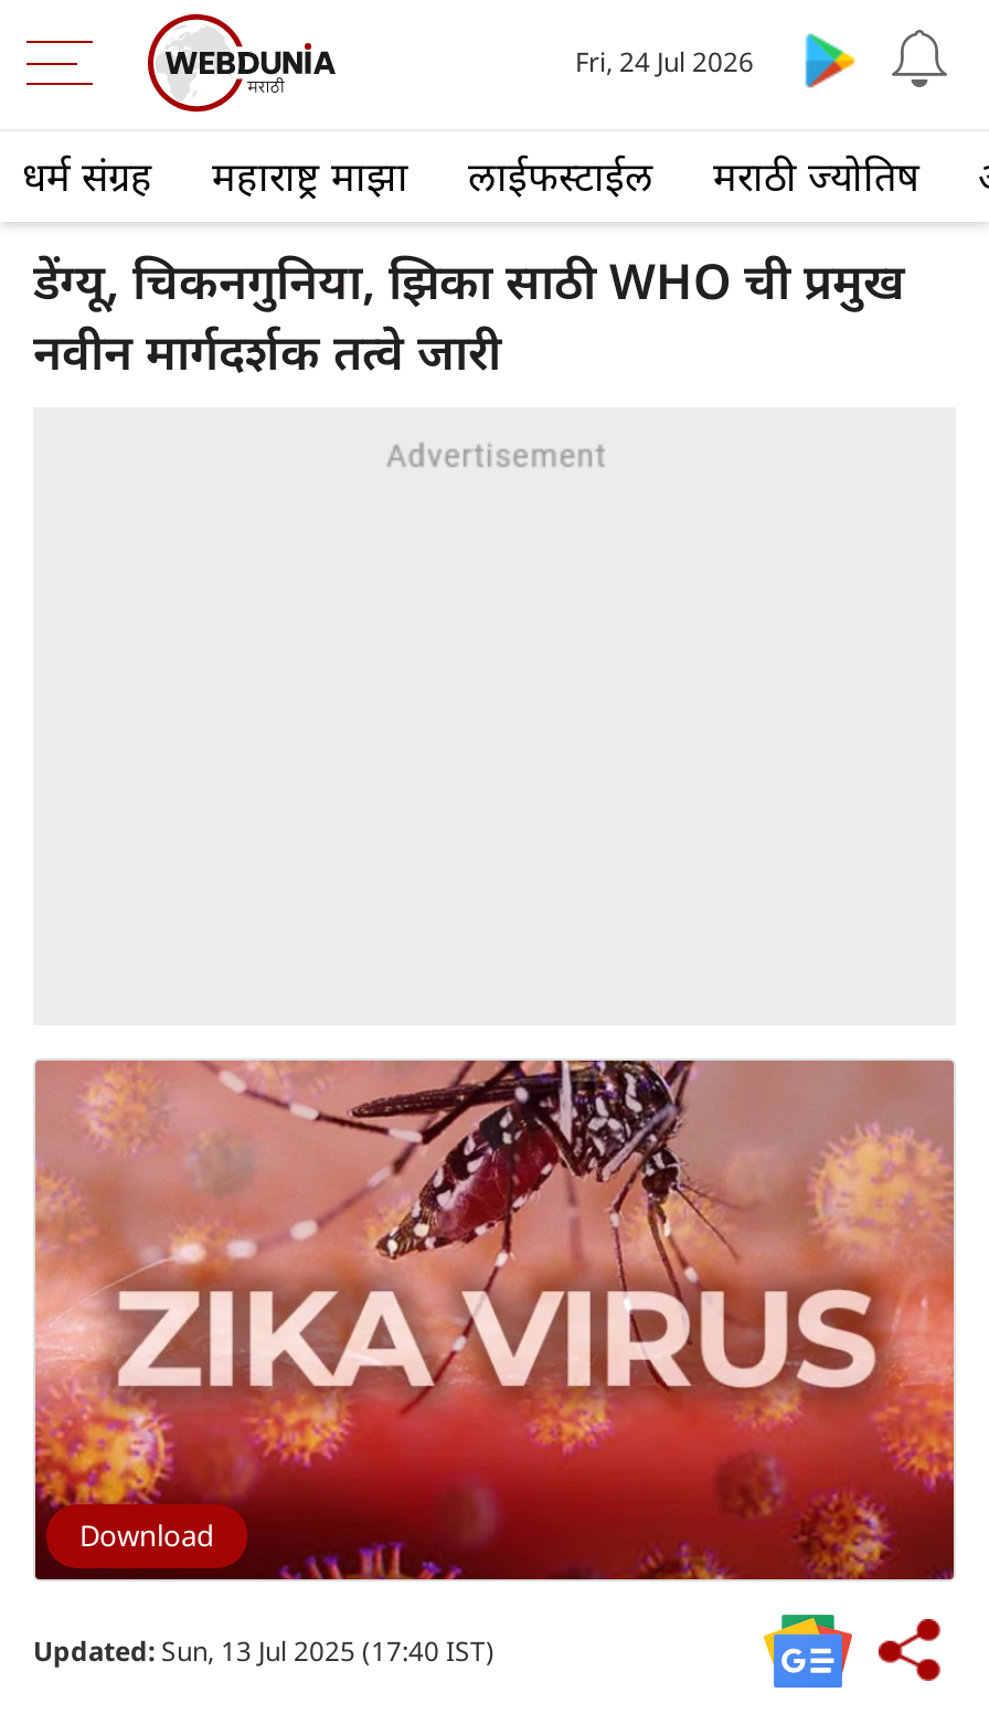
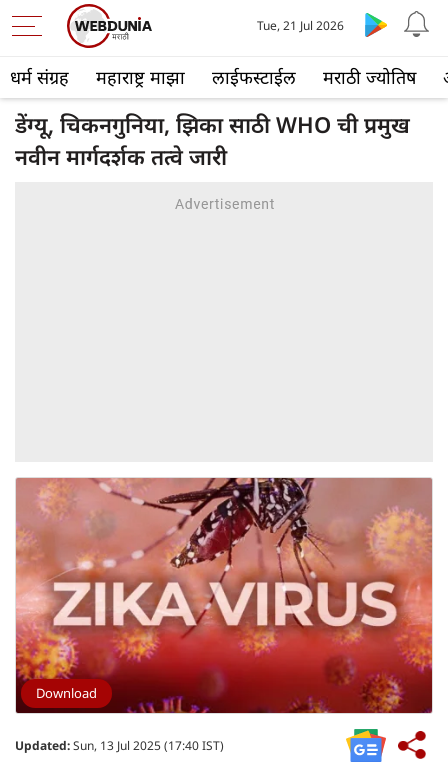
- Fri, 24 Jul 2026
+ Tue, 21 Jul 2026
